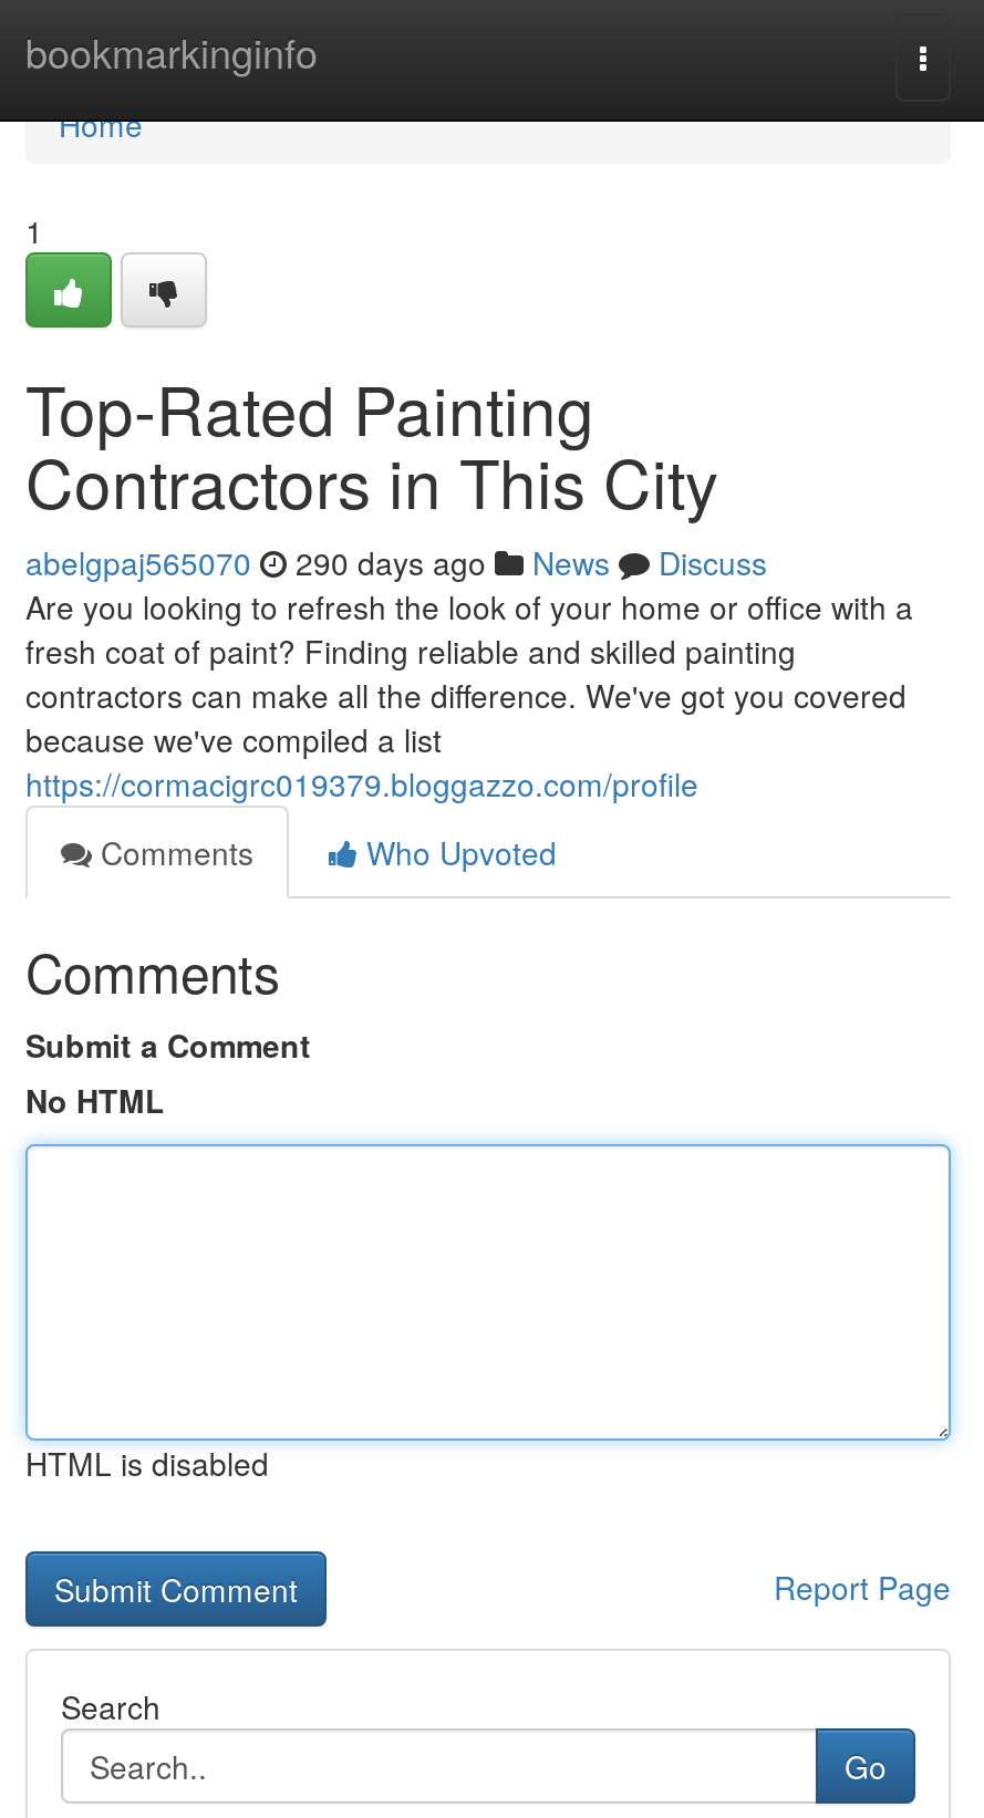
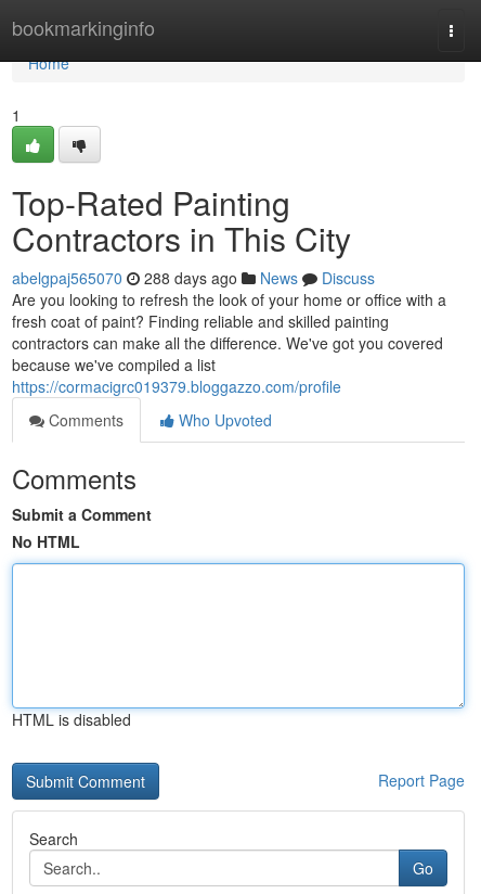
- abelgpaj565070 290 days ago News Discuss
+ abelgpaj565070 288 days ago News Discuss
